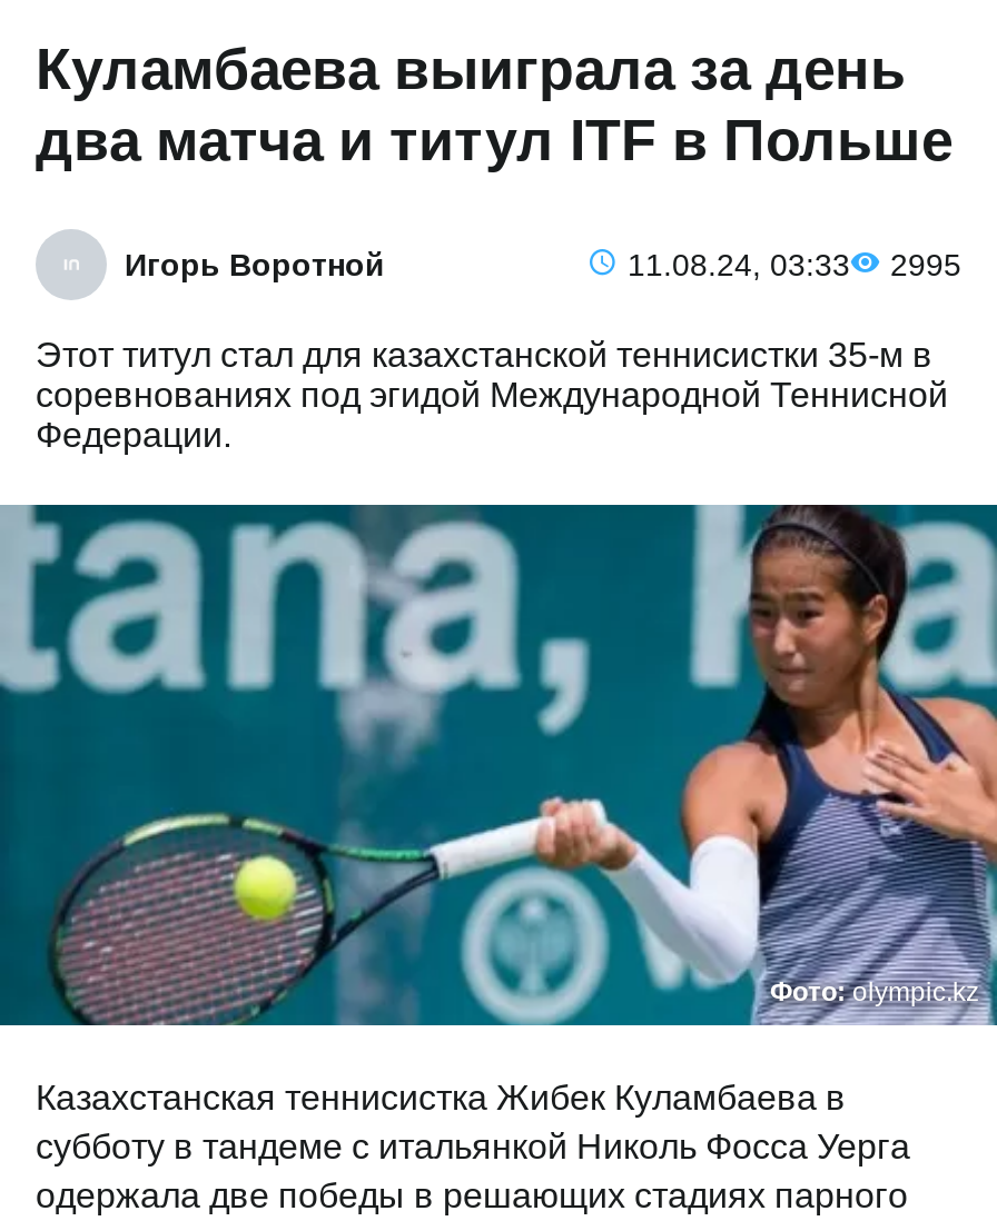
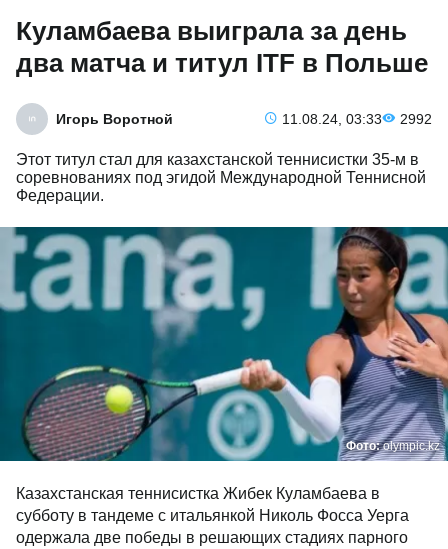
- 11.08.24, 03:33 2995
+ 11.08.24, 03:33 2992
